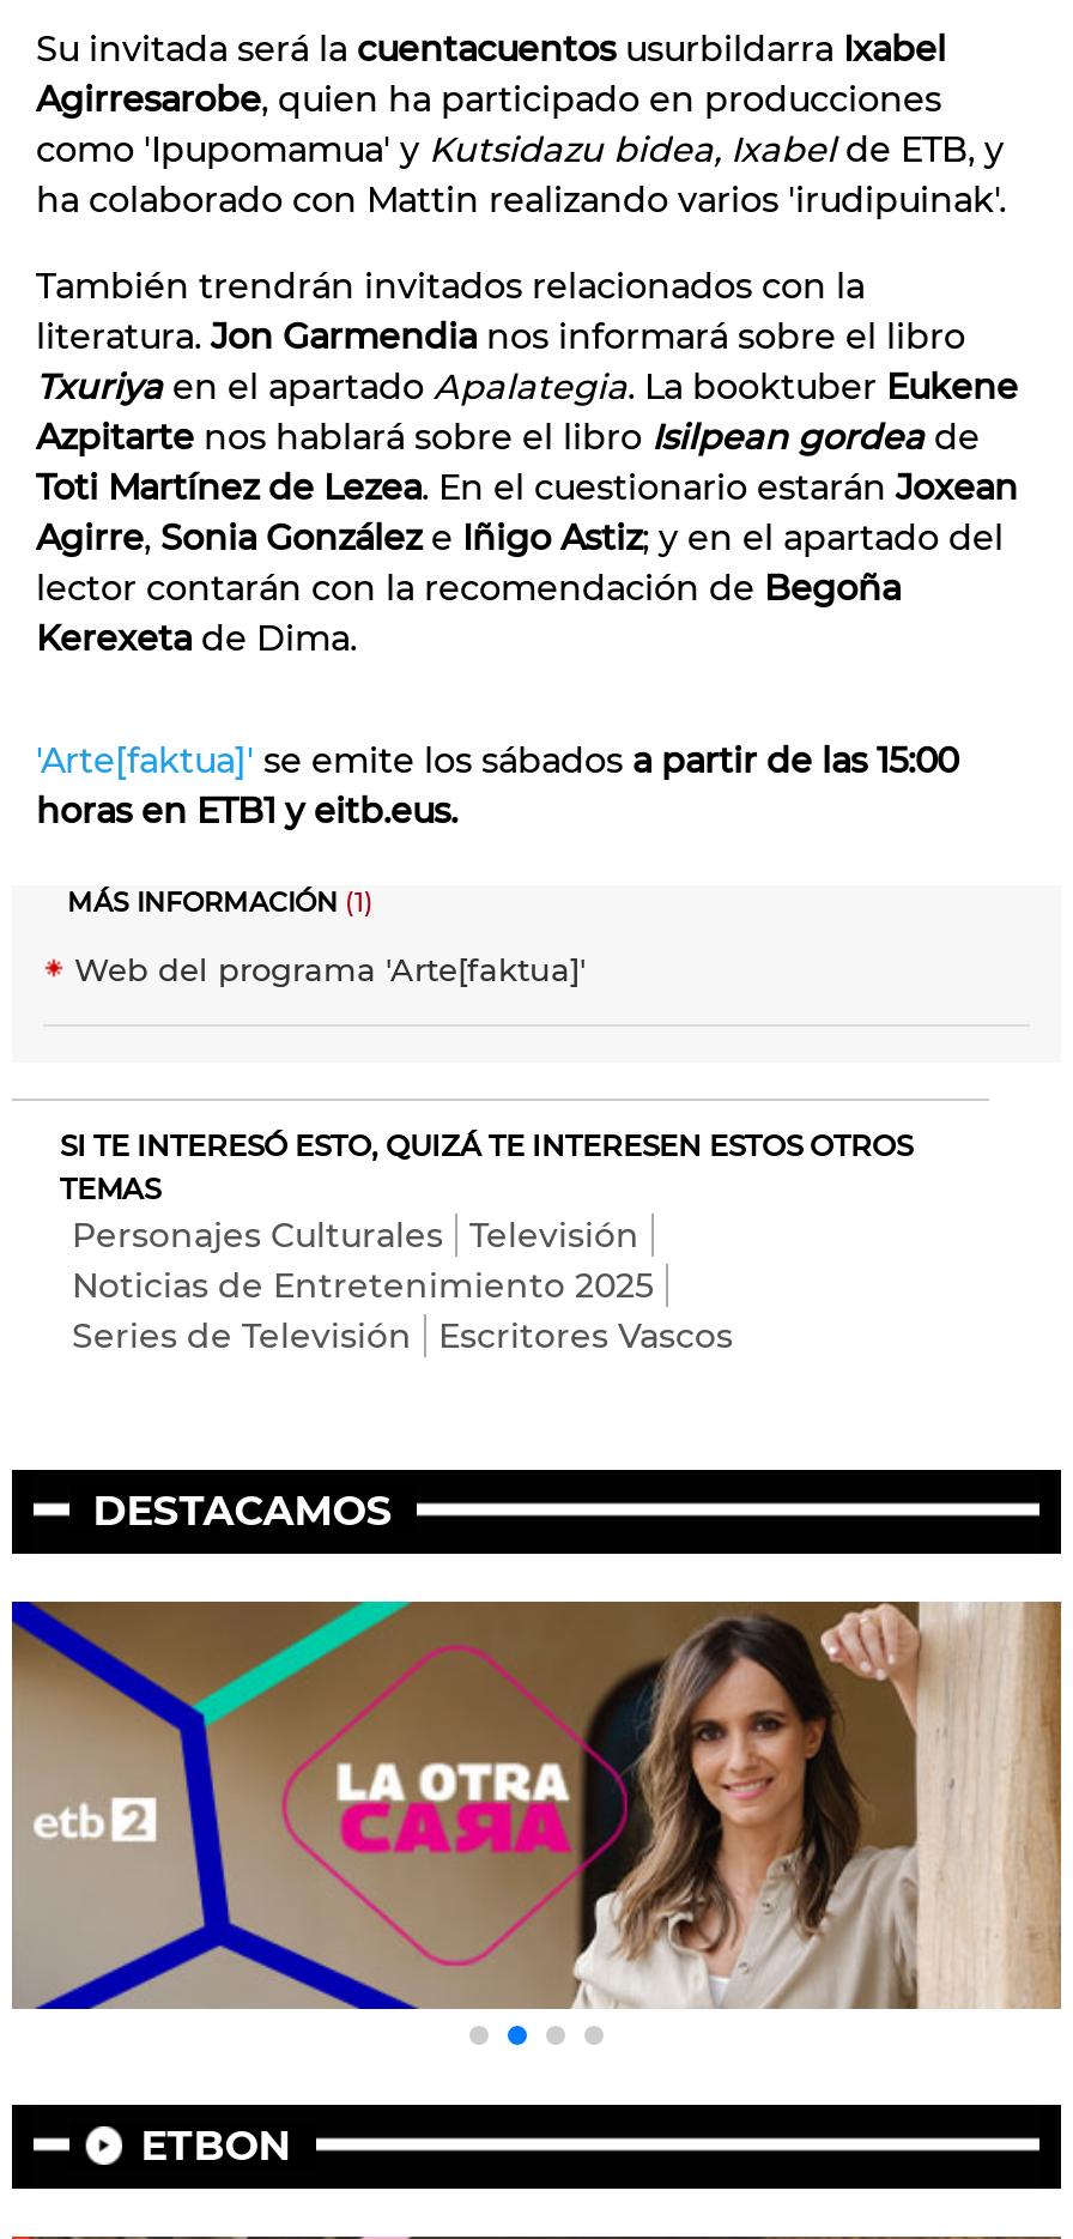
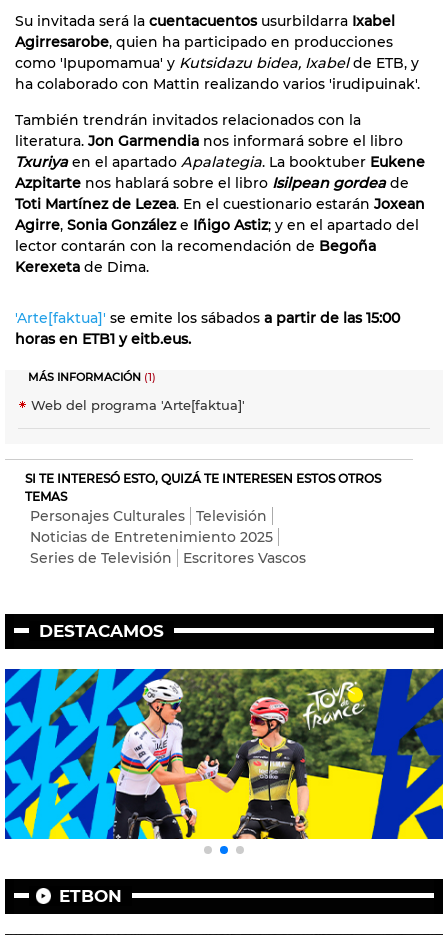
- [image]
+ [image]
